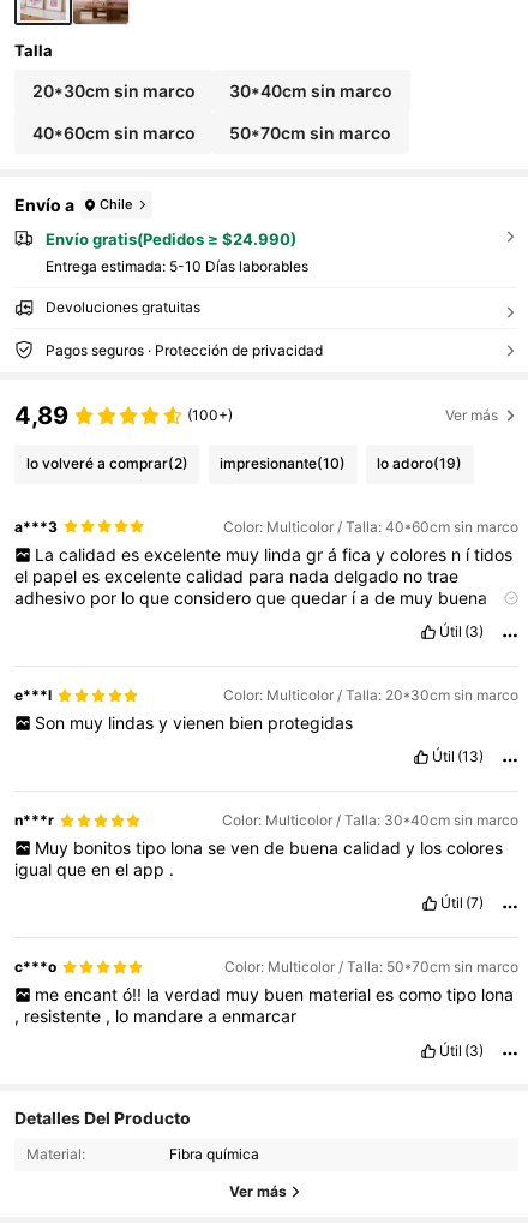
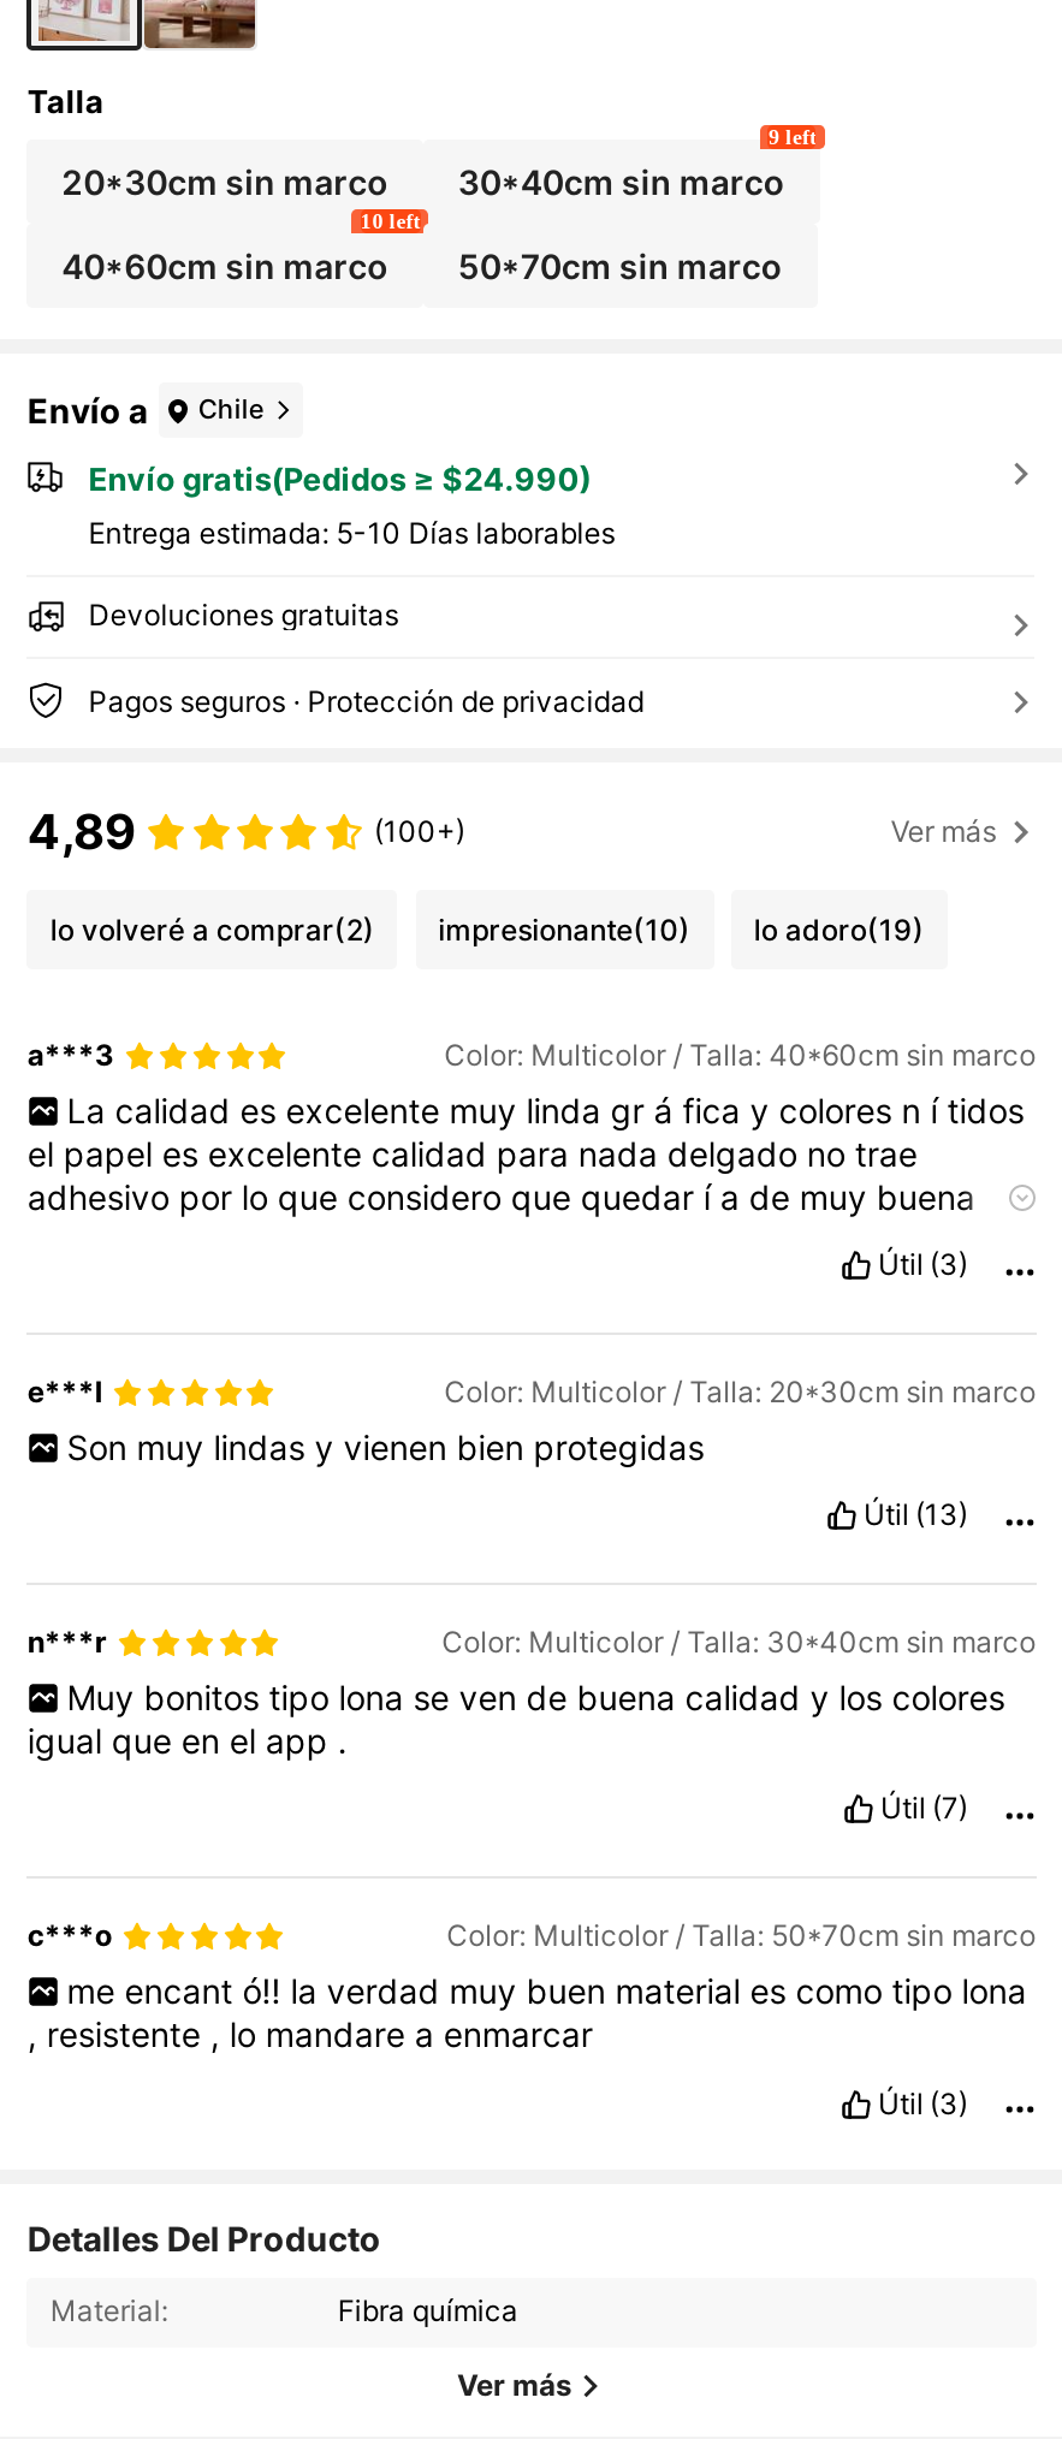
+ 9 left

+ 10 left
